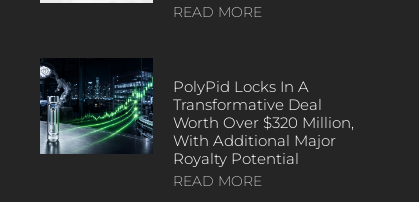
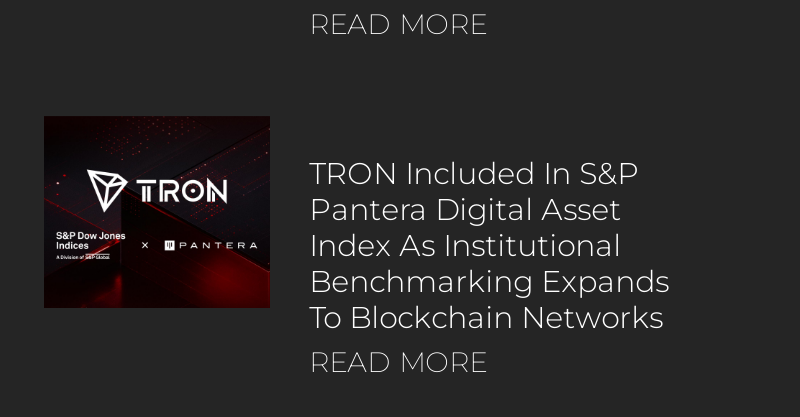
- [image]
- PolyPid Locks In A
- Transformative Deal
- Worth Over $320 Million,
- With Additional Major
- Royalty Potential
+ [image]
+ TRON Included In S&P
+ Pantera Digital Asset
+ Index As Institutional
+ Benchmarking Expands
+ To Blockchain Networks
